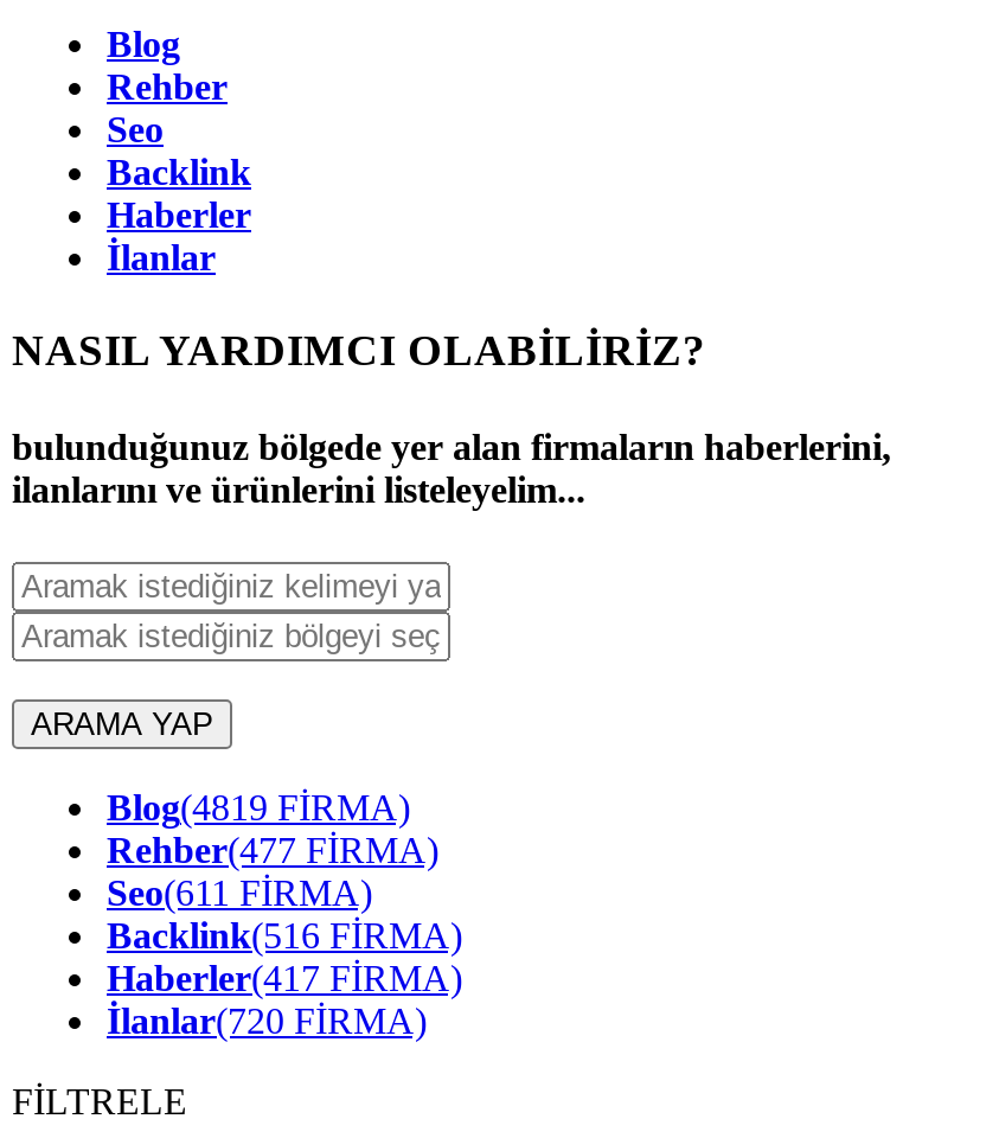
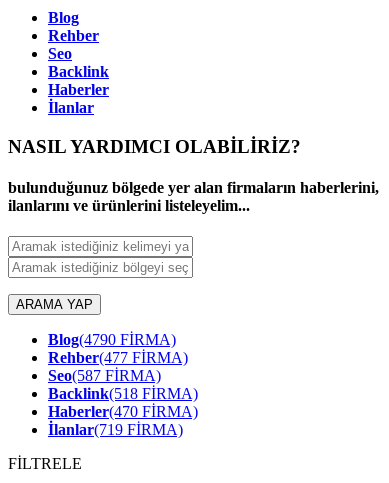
- Blog(4819 FİRMA)
+ Blog(4790 FİRMA)

- Seo(611 FİRMA)
+ Seo(587 FİRMA)

- Backlink(516 FİRMA)
+ Backlink(518 FİRMA)

- Haberler(417 FİRMA)
+ Haberler(470 FİRMA)

- İlanlar(720 FİRMA)
+ İlanlar(719 FİRMA)
